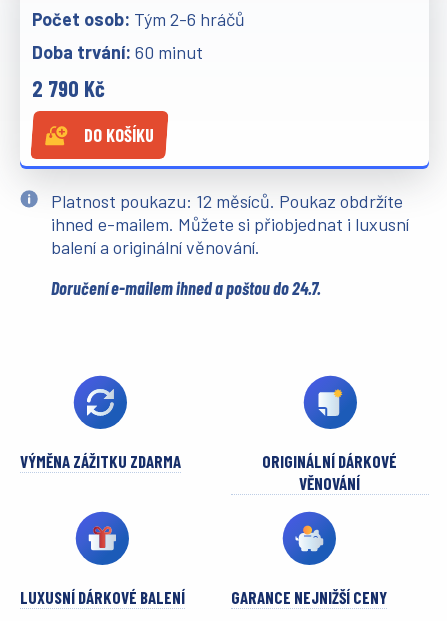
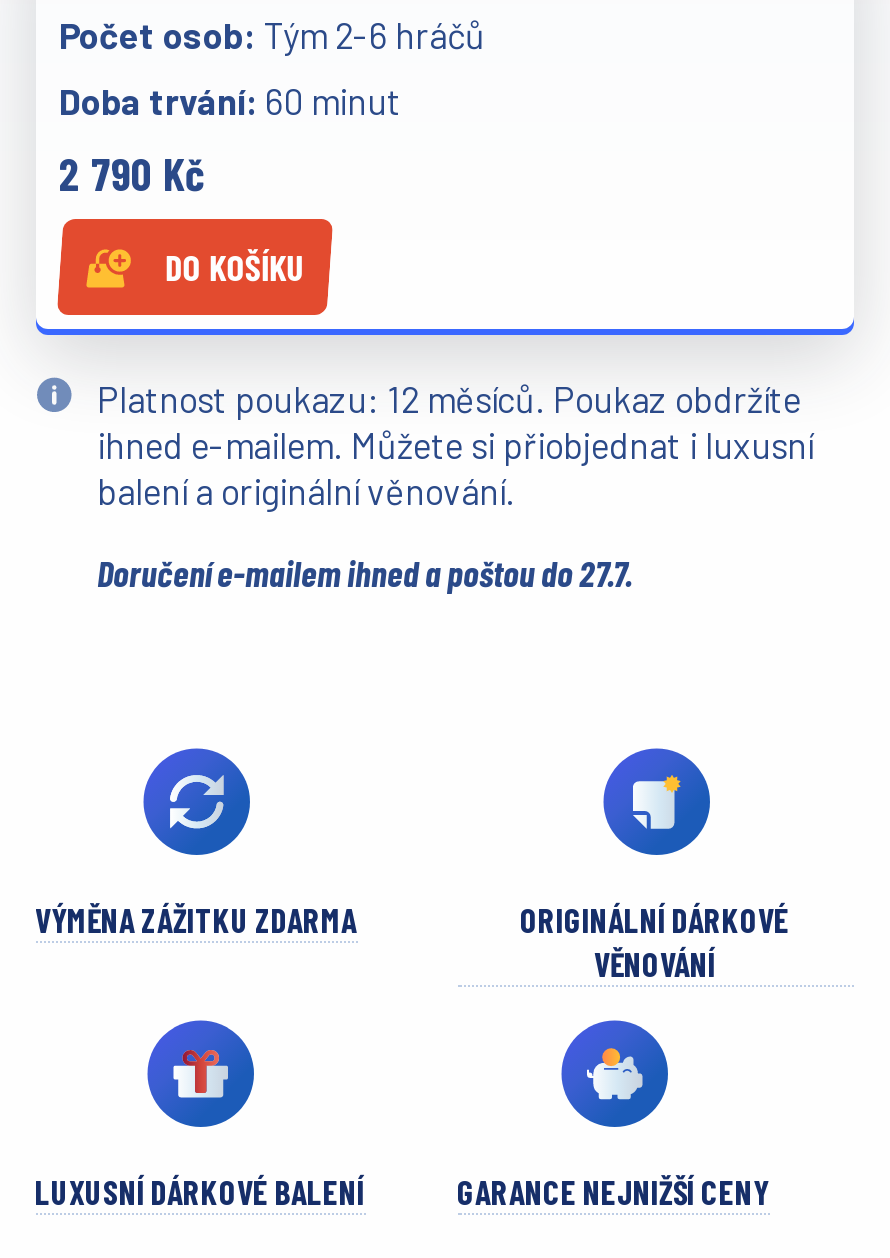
- Doručení e-mailem ihned a poštou do 24.7.
+ Doručení e-mailem ihned a poštou do 27.7.
